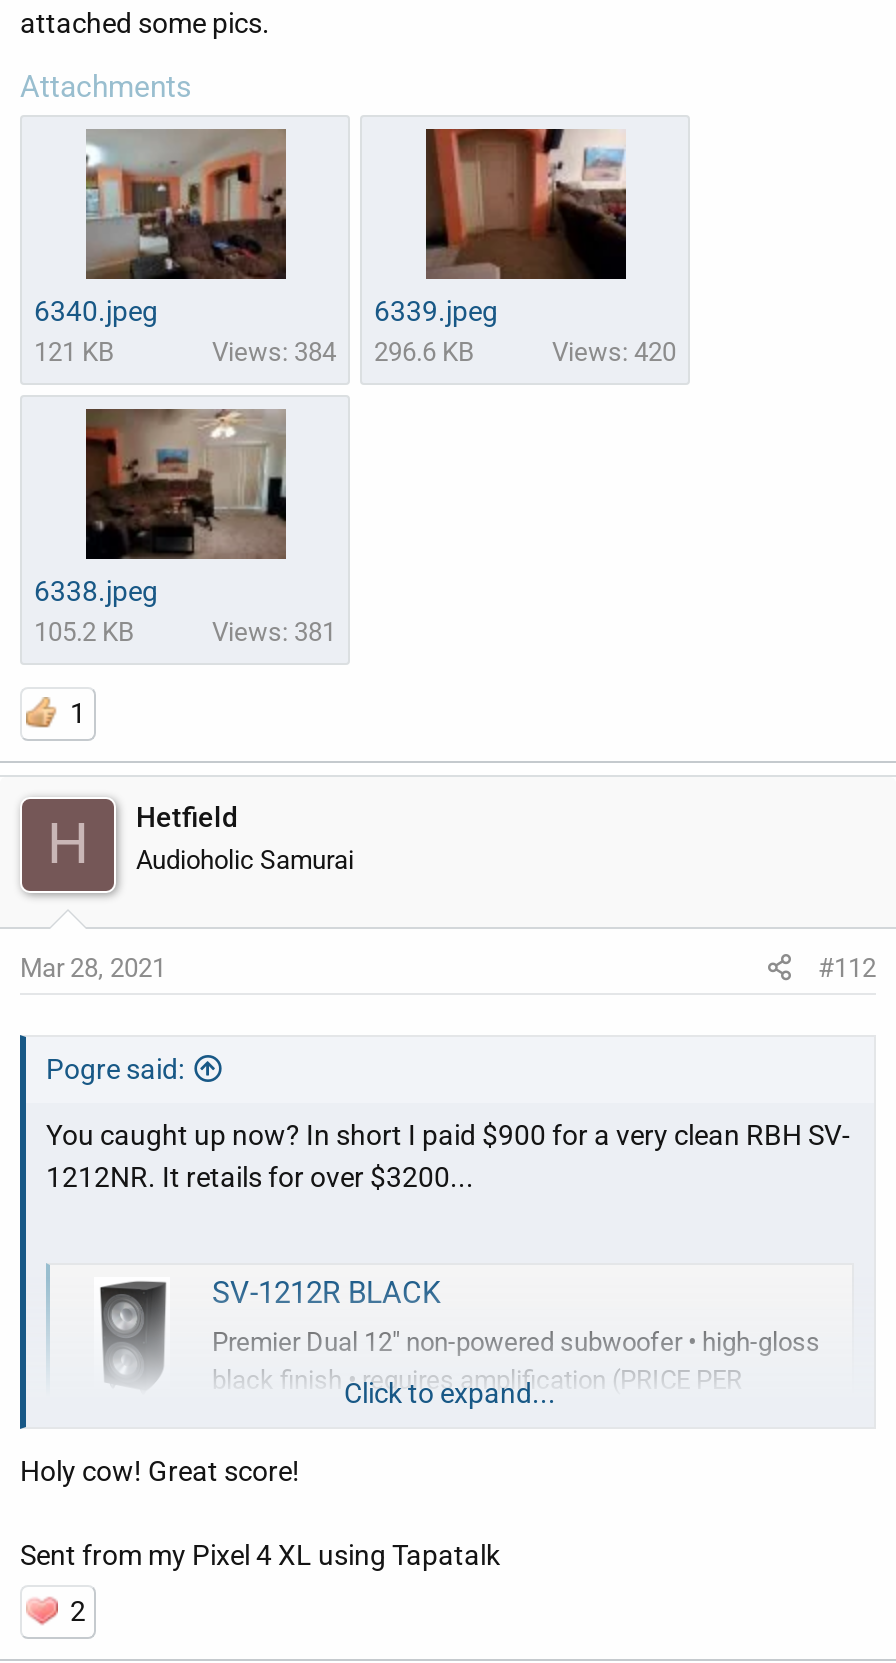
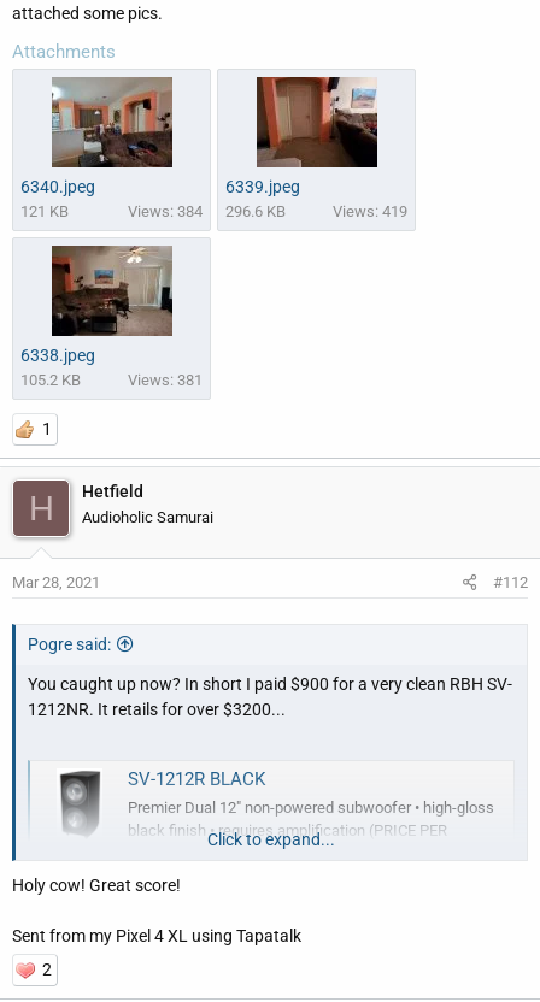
- Views: 420
+ Views: 419
